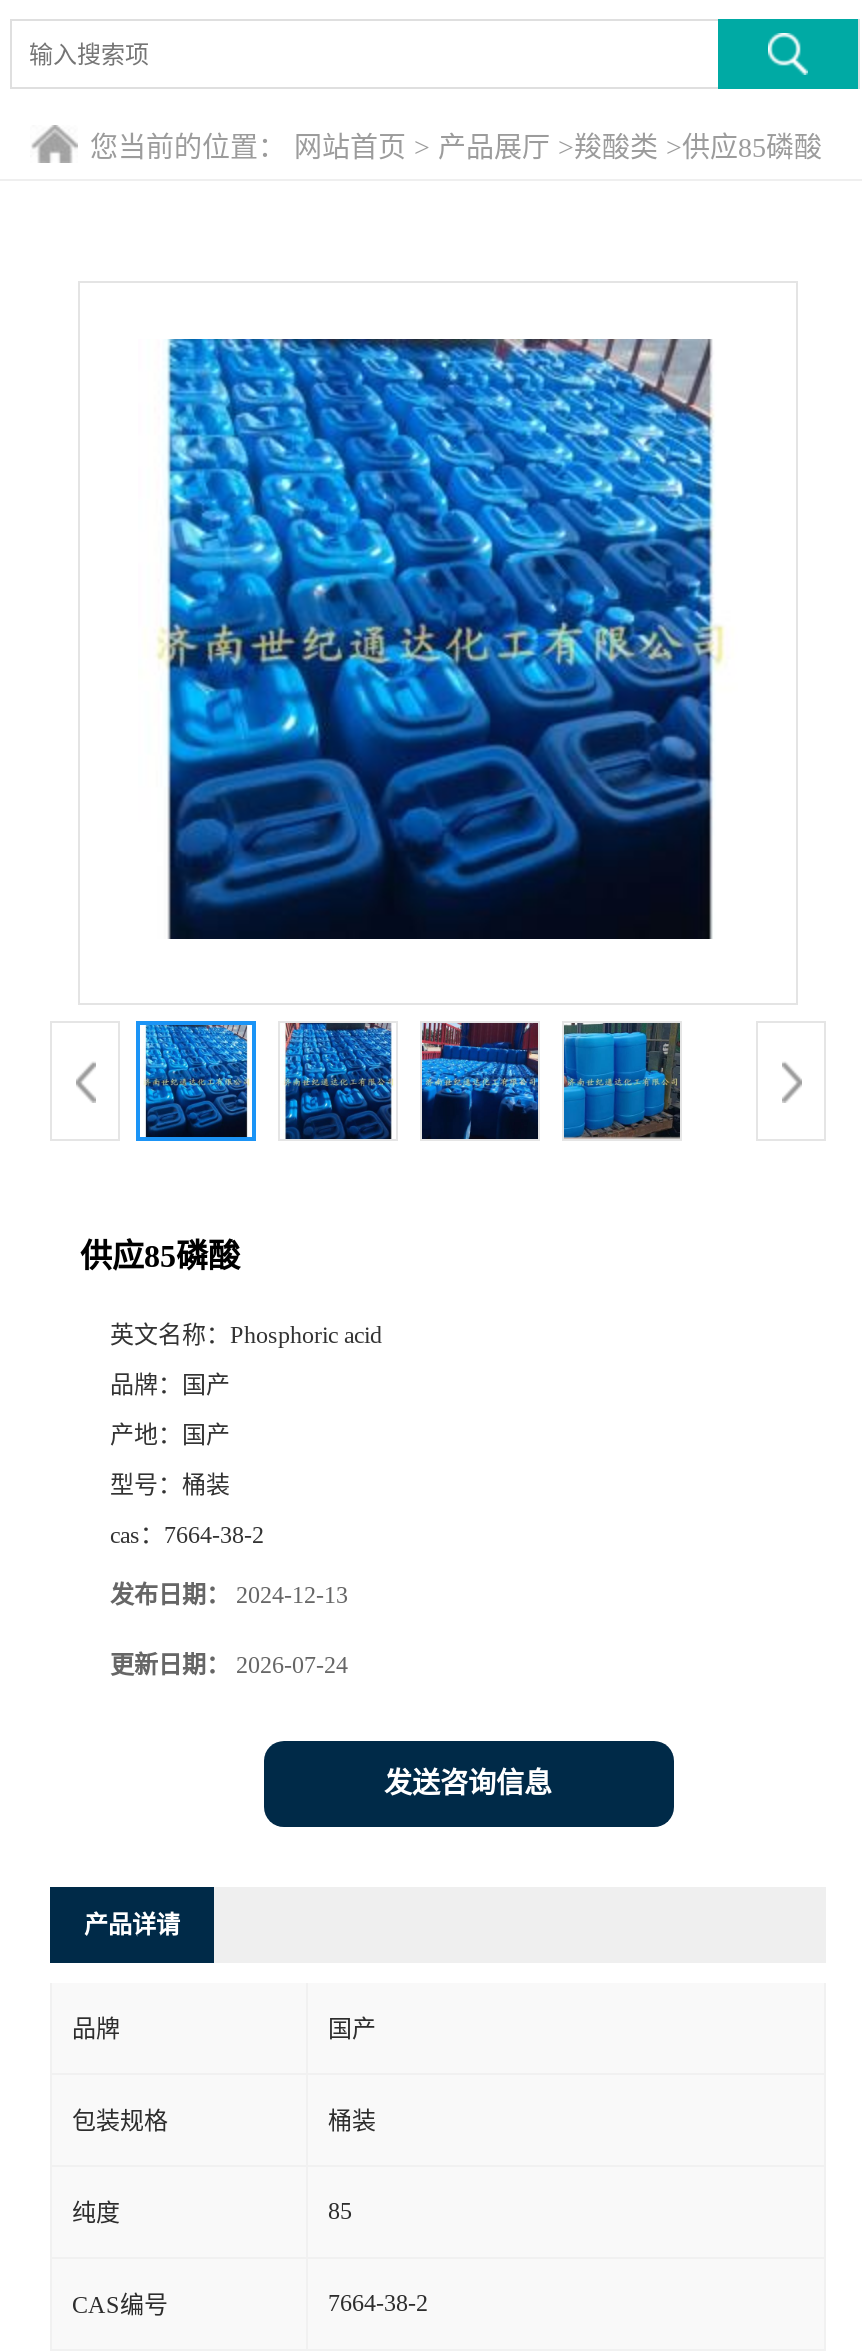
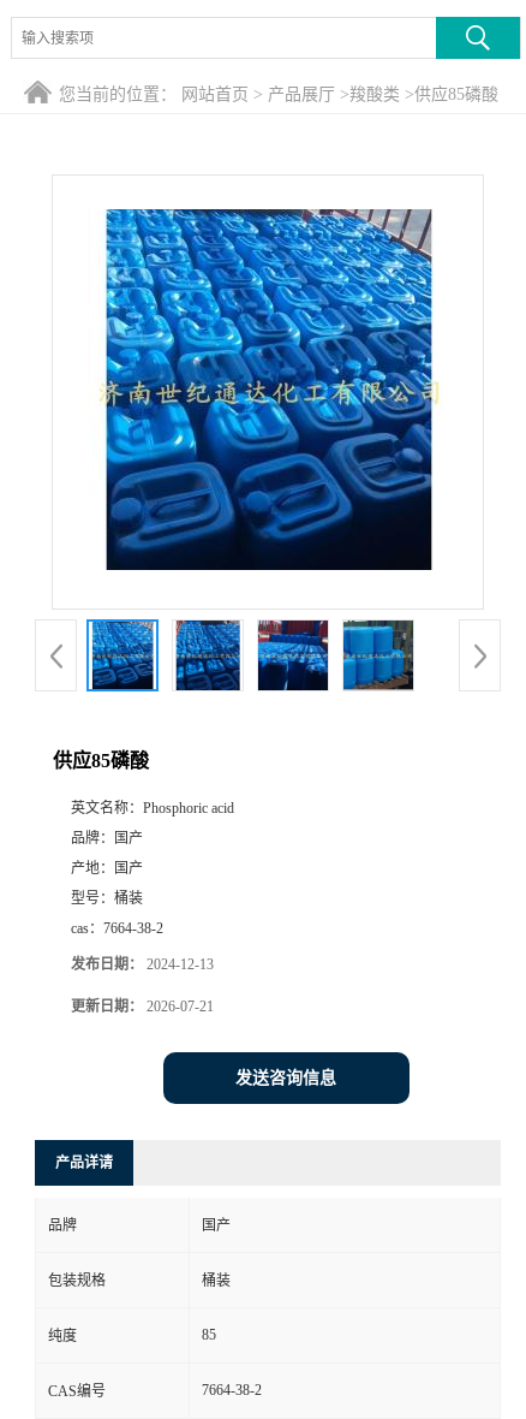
- 更新日期：2026-07-24
+ 更新日期：2026-07-21
